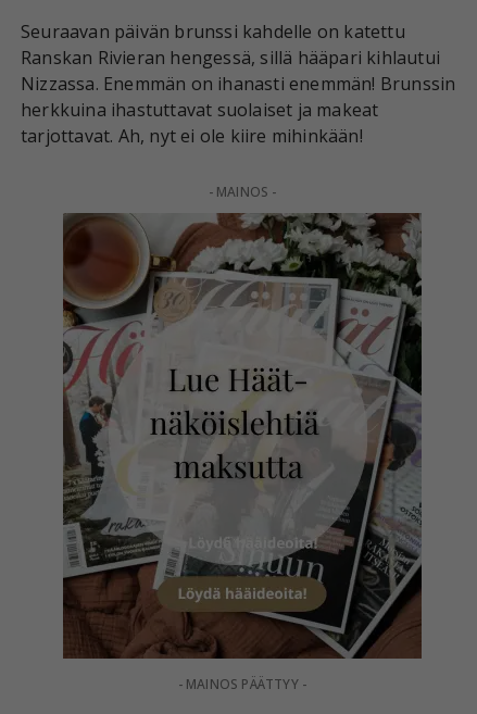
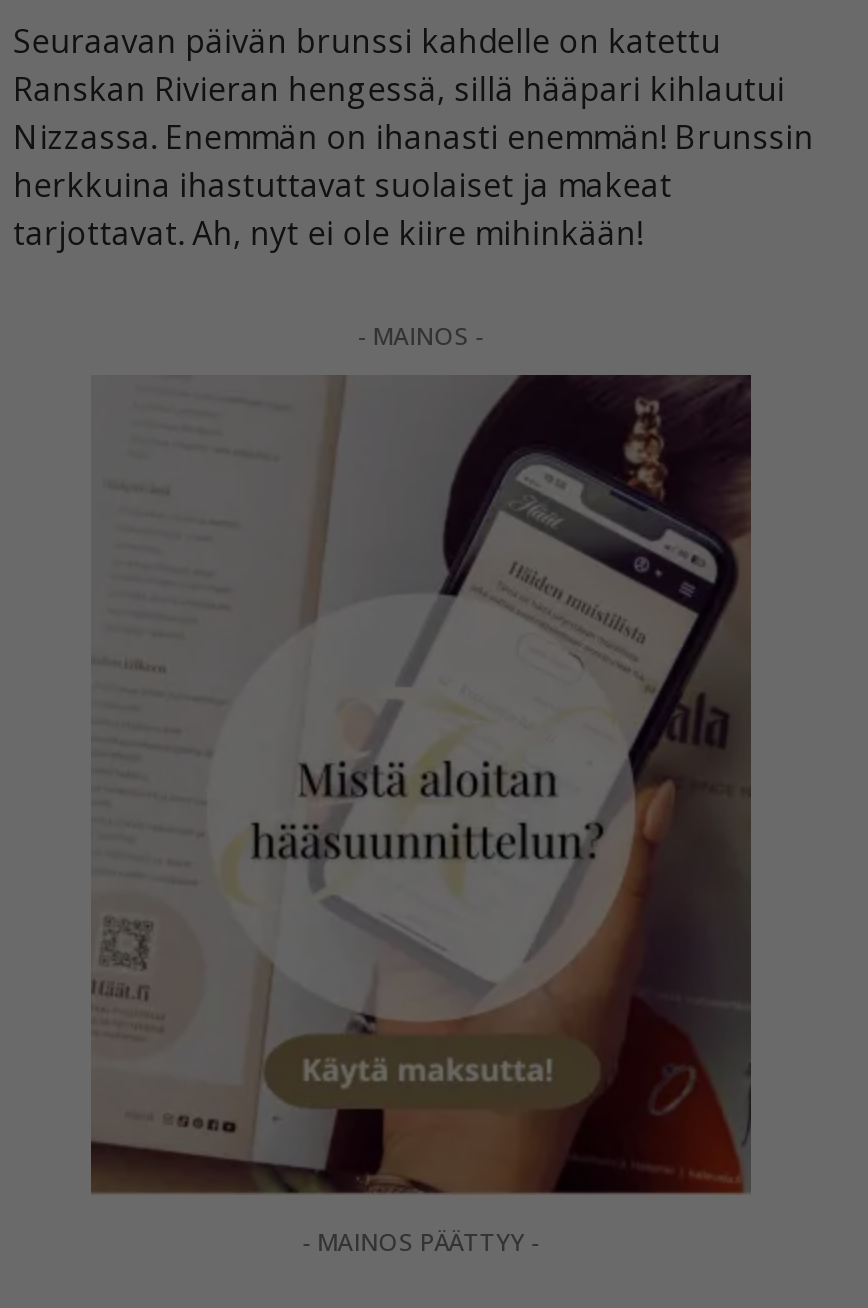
- [image]
+ [image]
